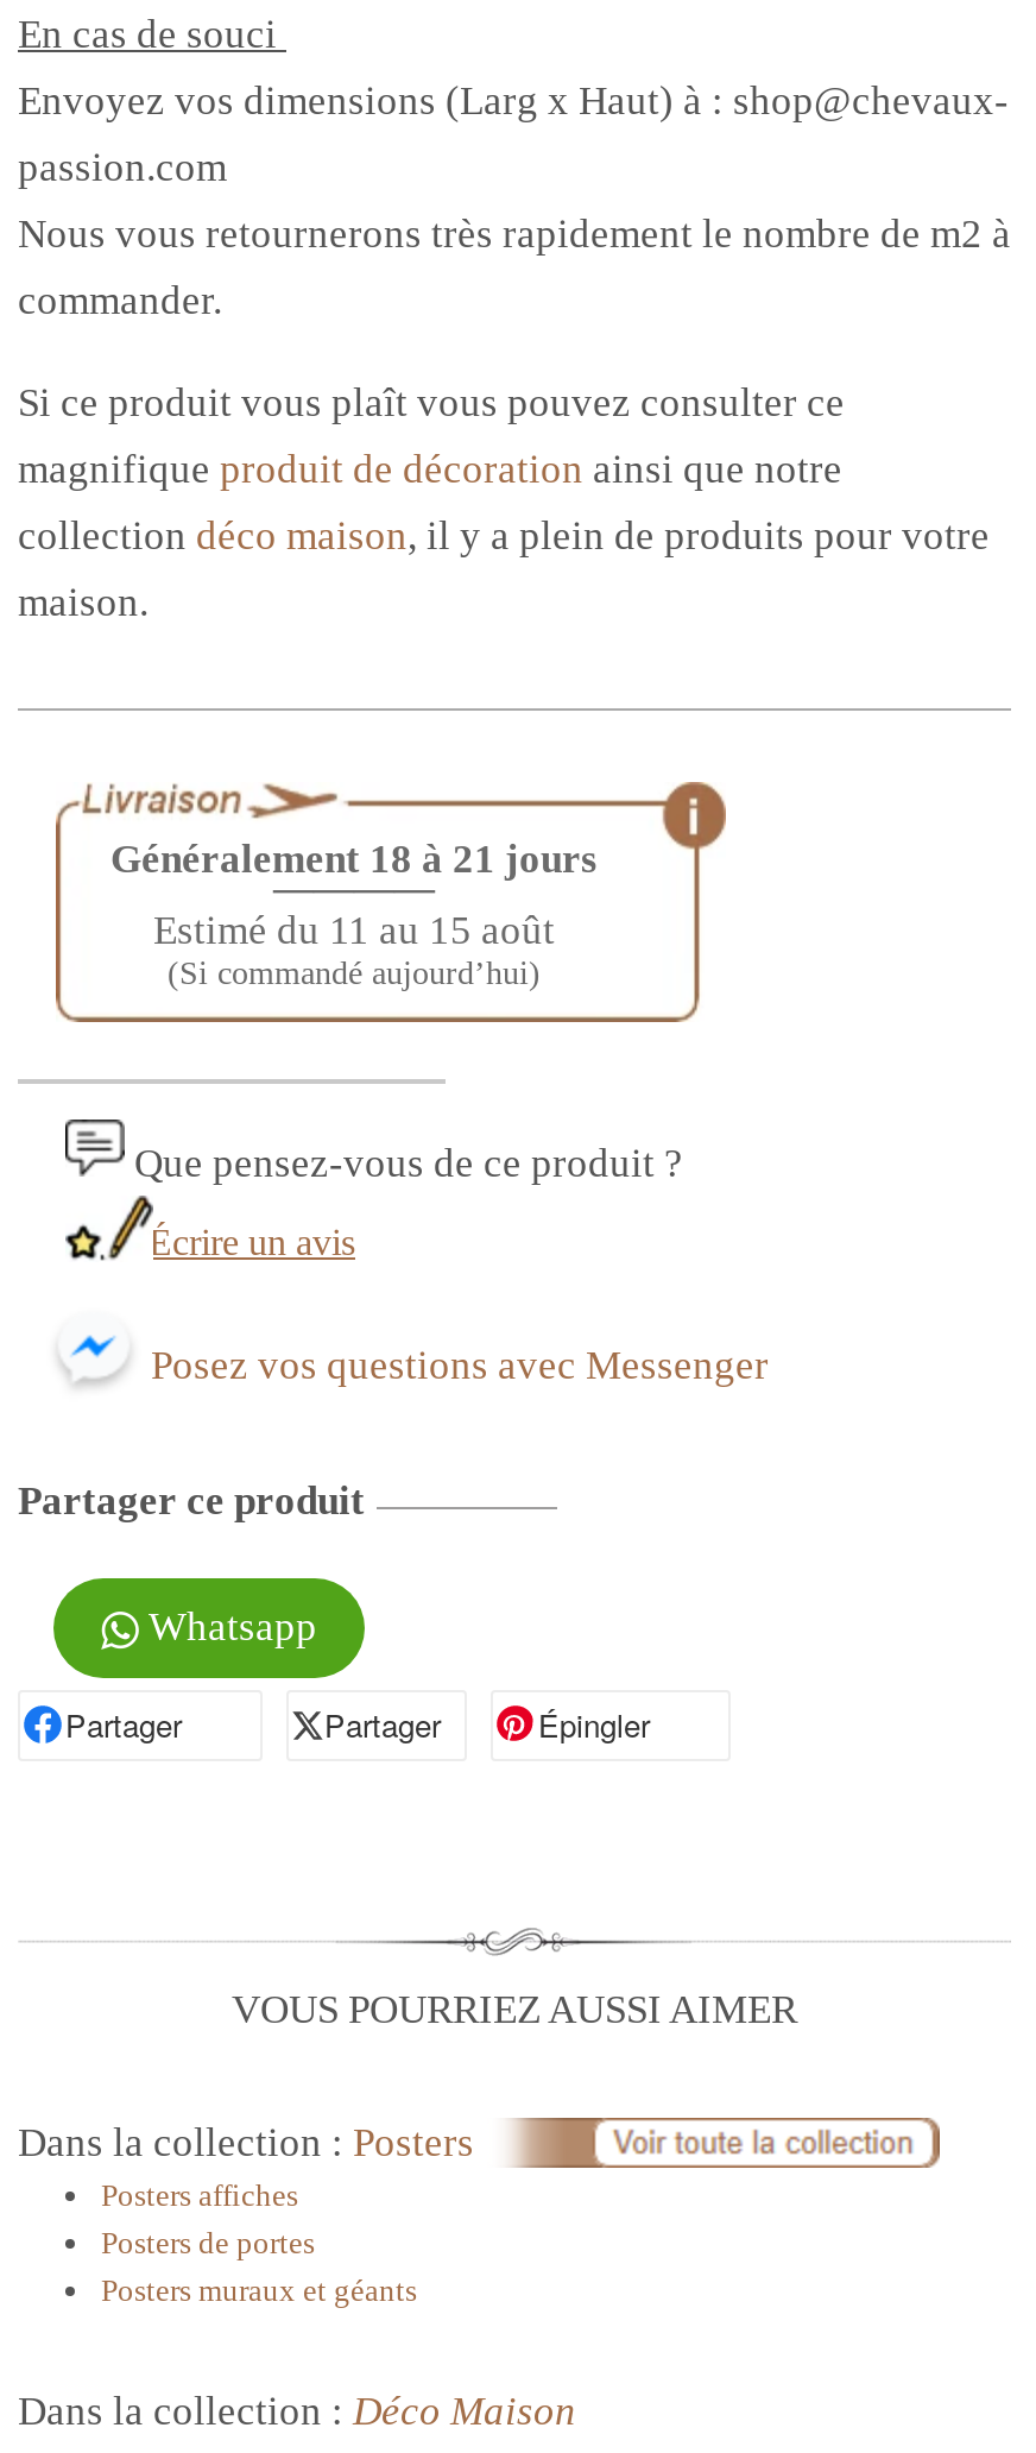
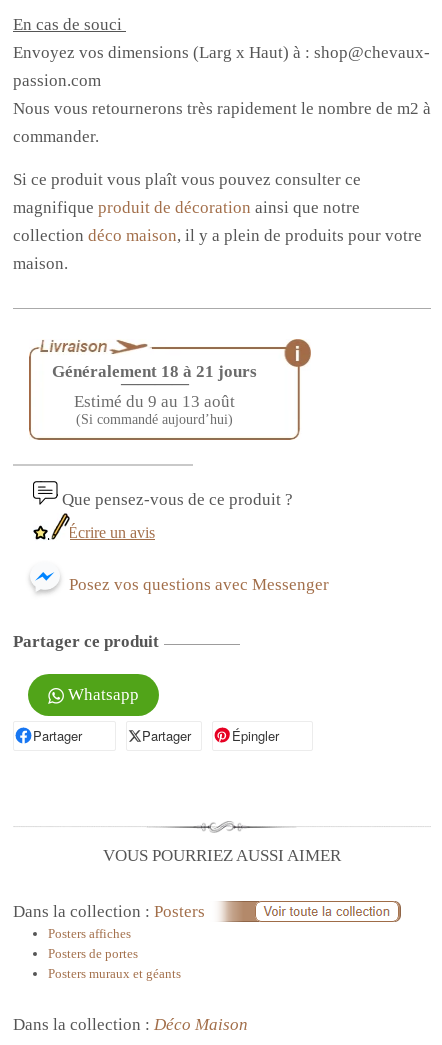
- Estimé du 11 au 15 août
+ Estimé du 9 au 13 août
